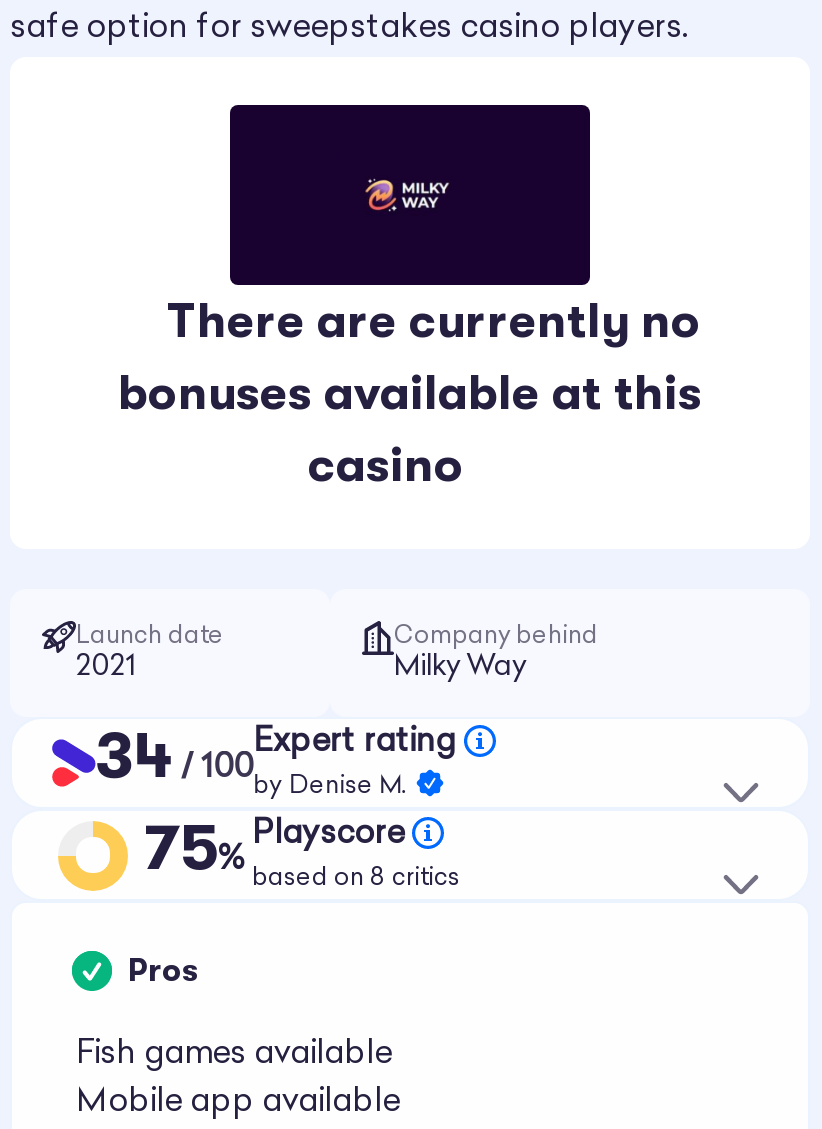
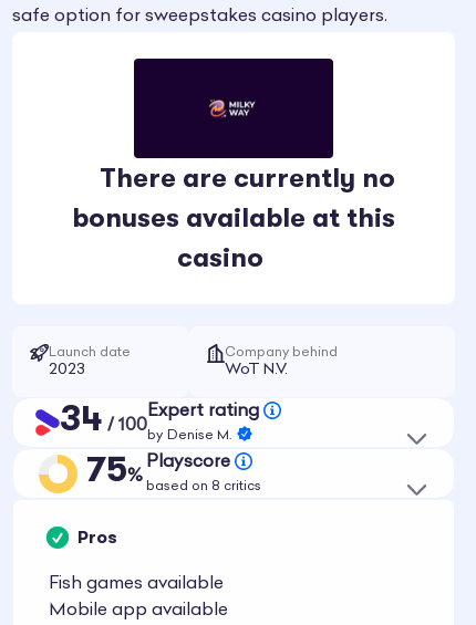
- 2021
+ 2023

- Milky Way
+ WoT N.V.
